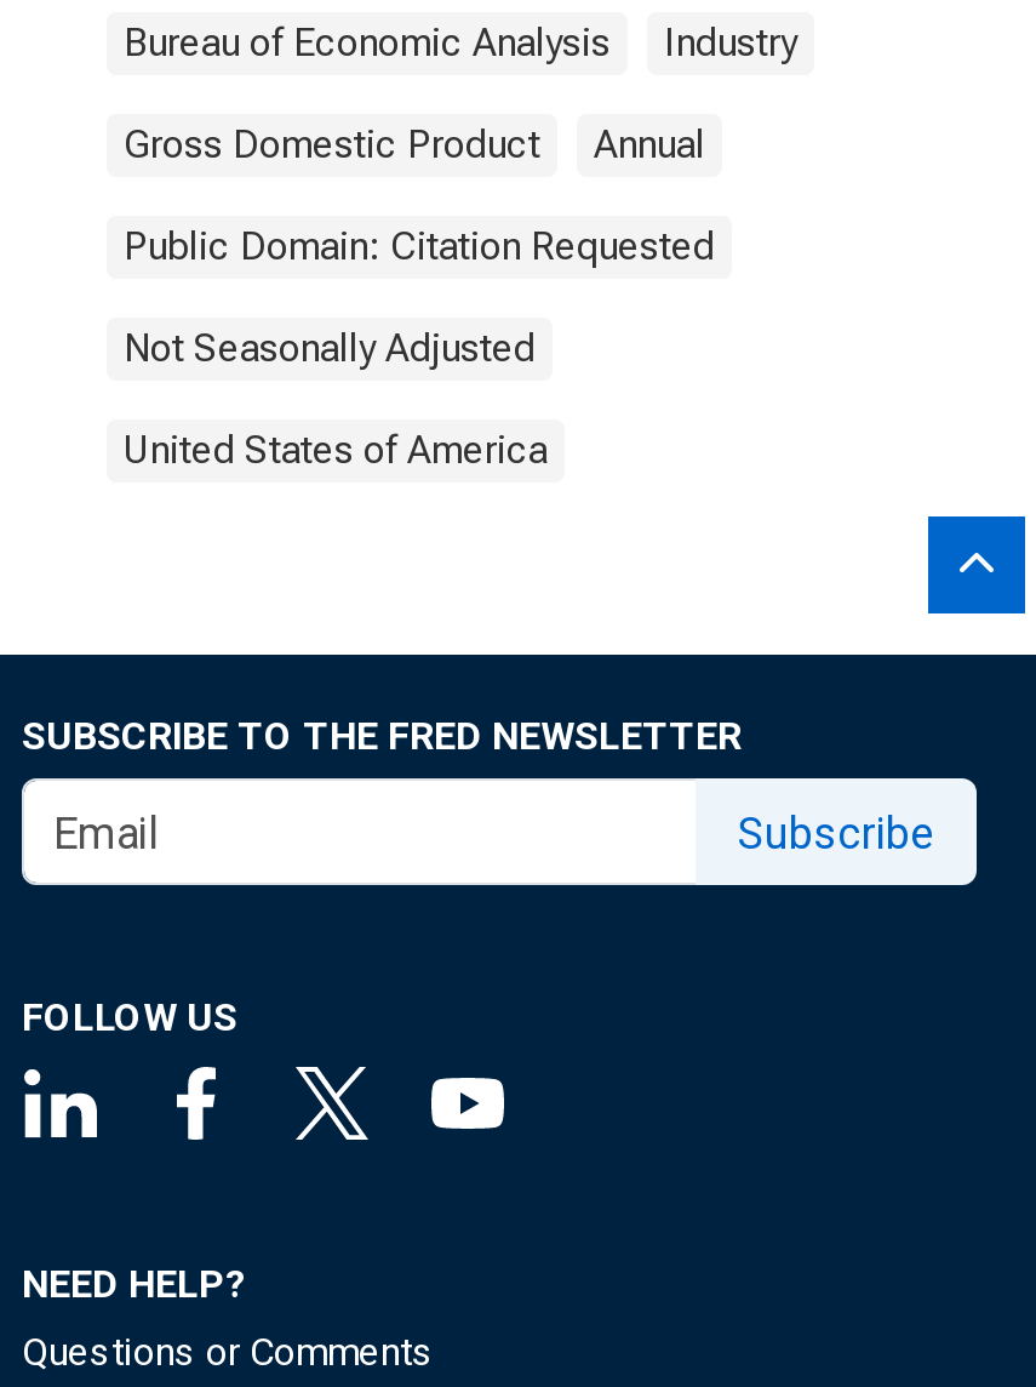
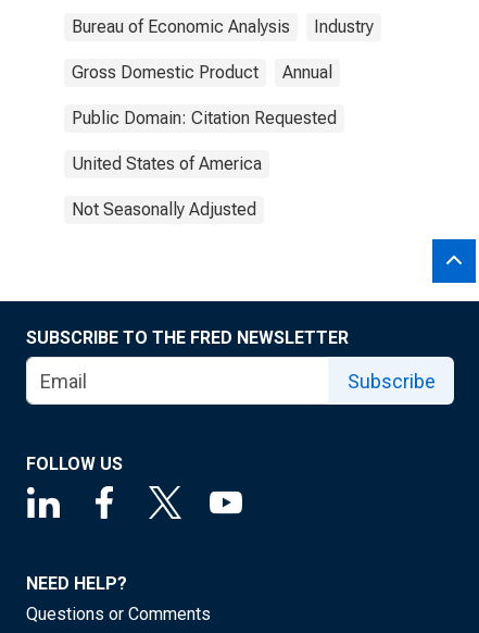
moved down: Not Seasonally Adjusted

moved up: United States of America
